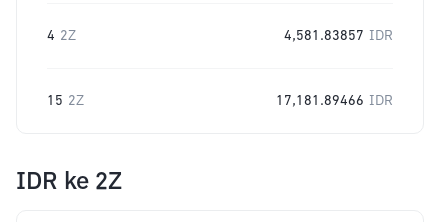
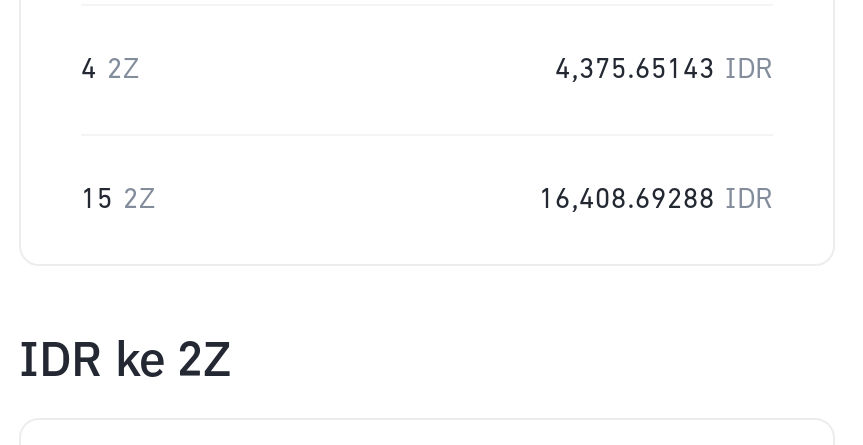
- 4,581.83857 IDR
+ 4,375.65143 IDR

- 17,181.89466 IDR
+ 16,408.69288 IDR
